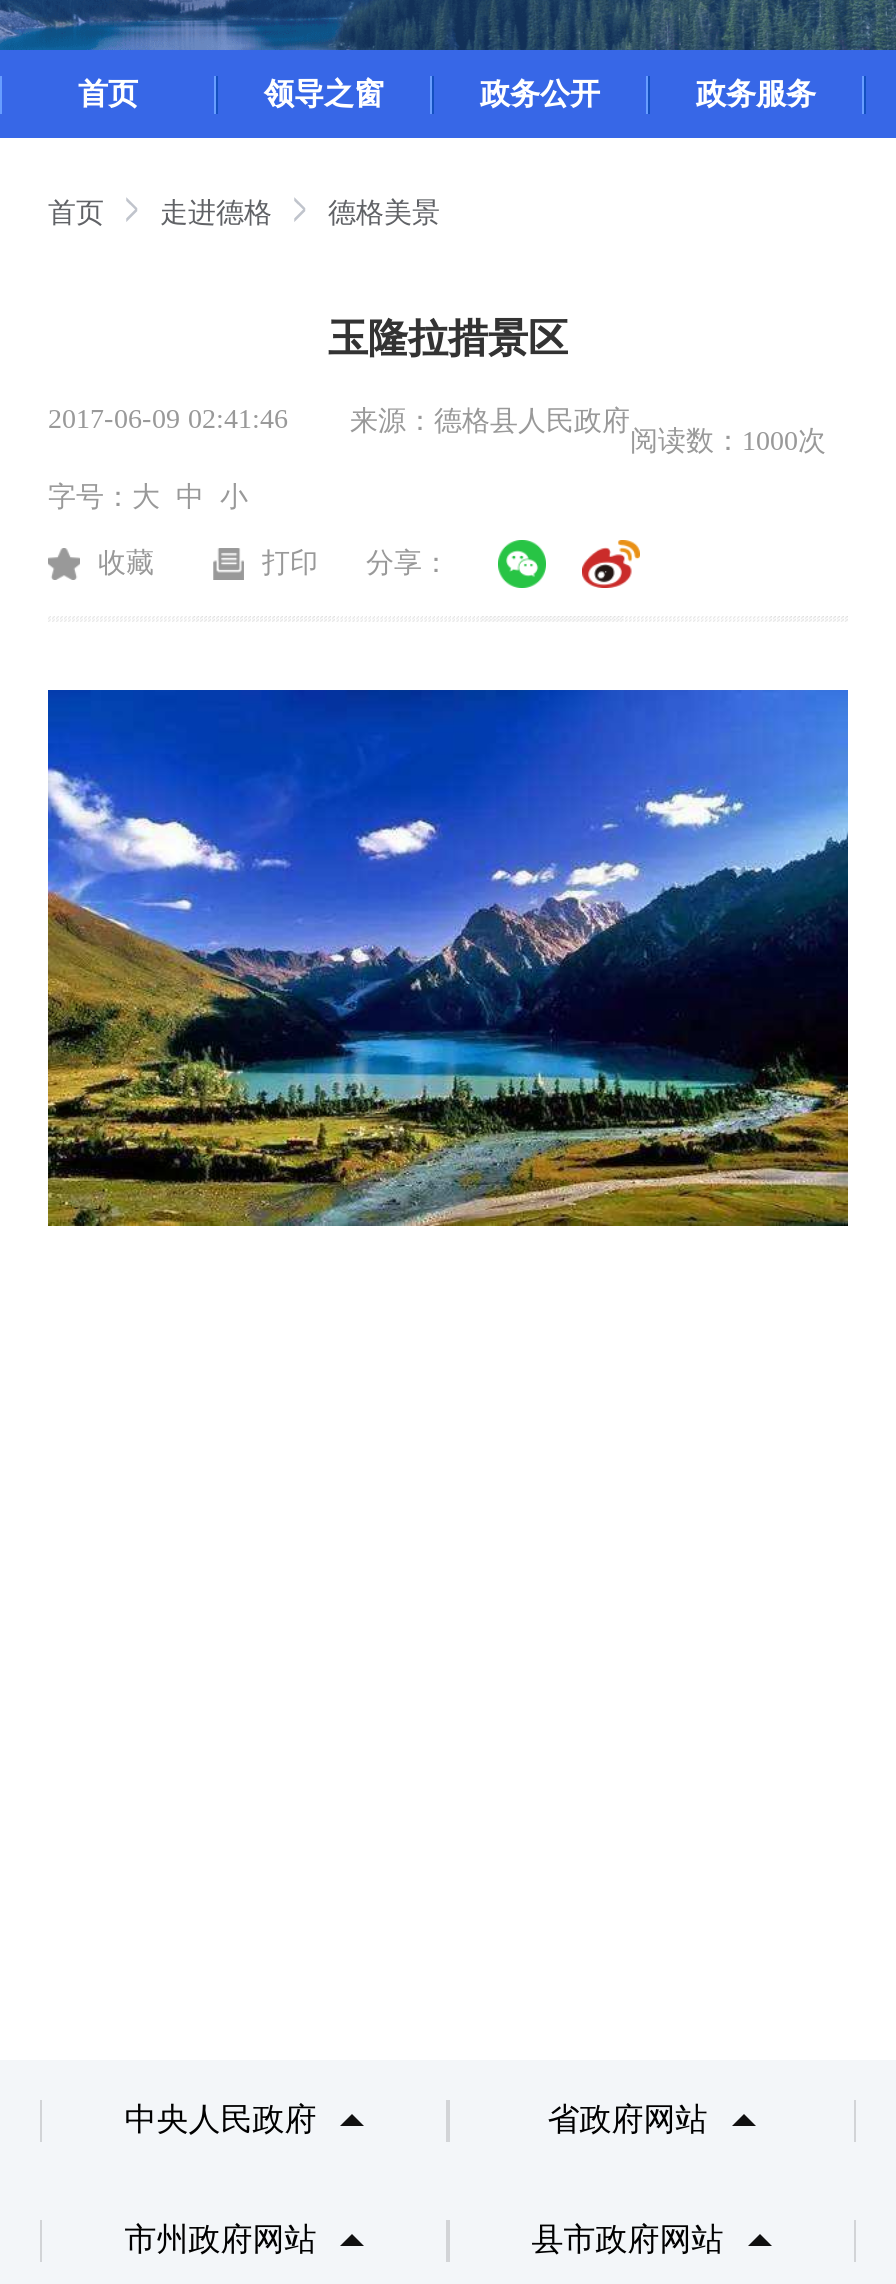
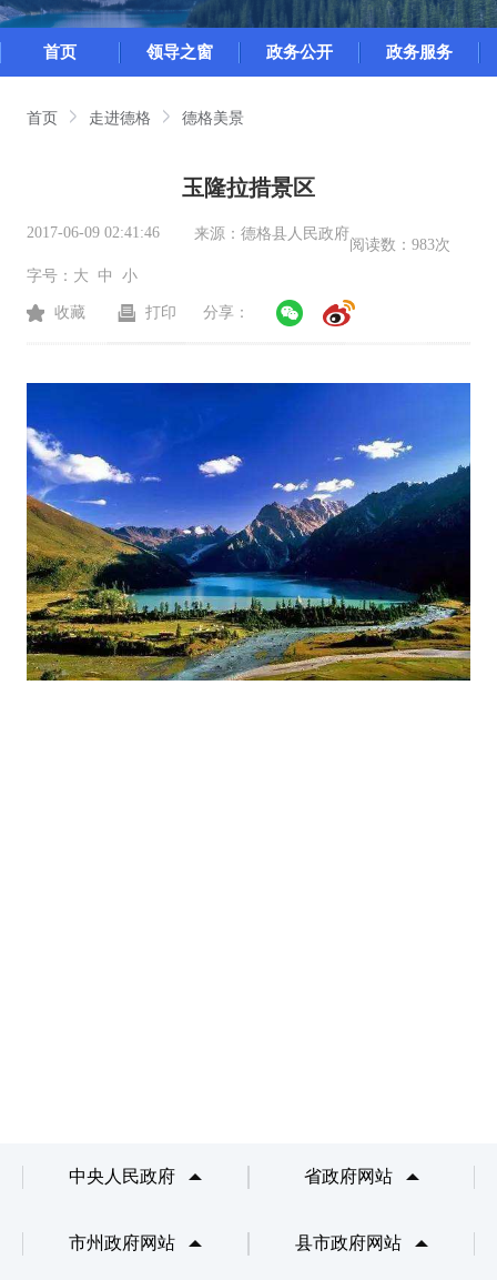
- 阅读数：1000次
+ 阅读数：983次
